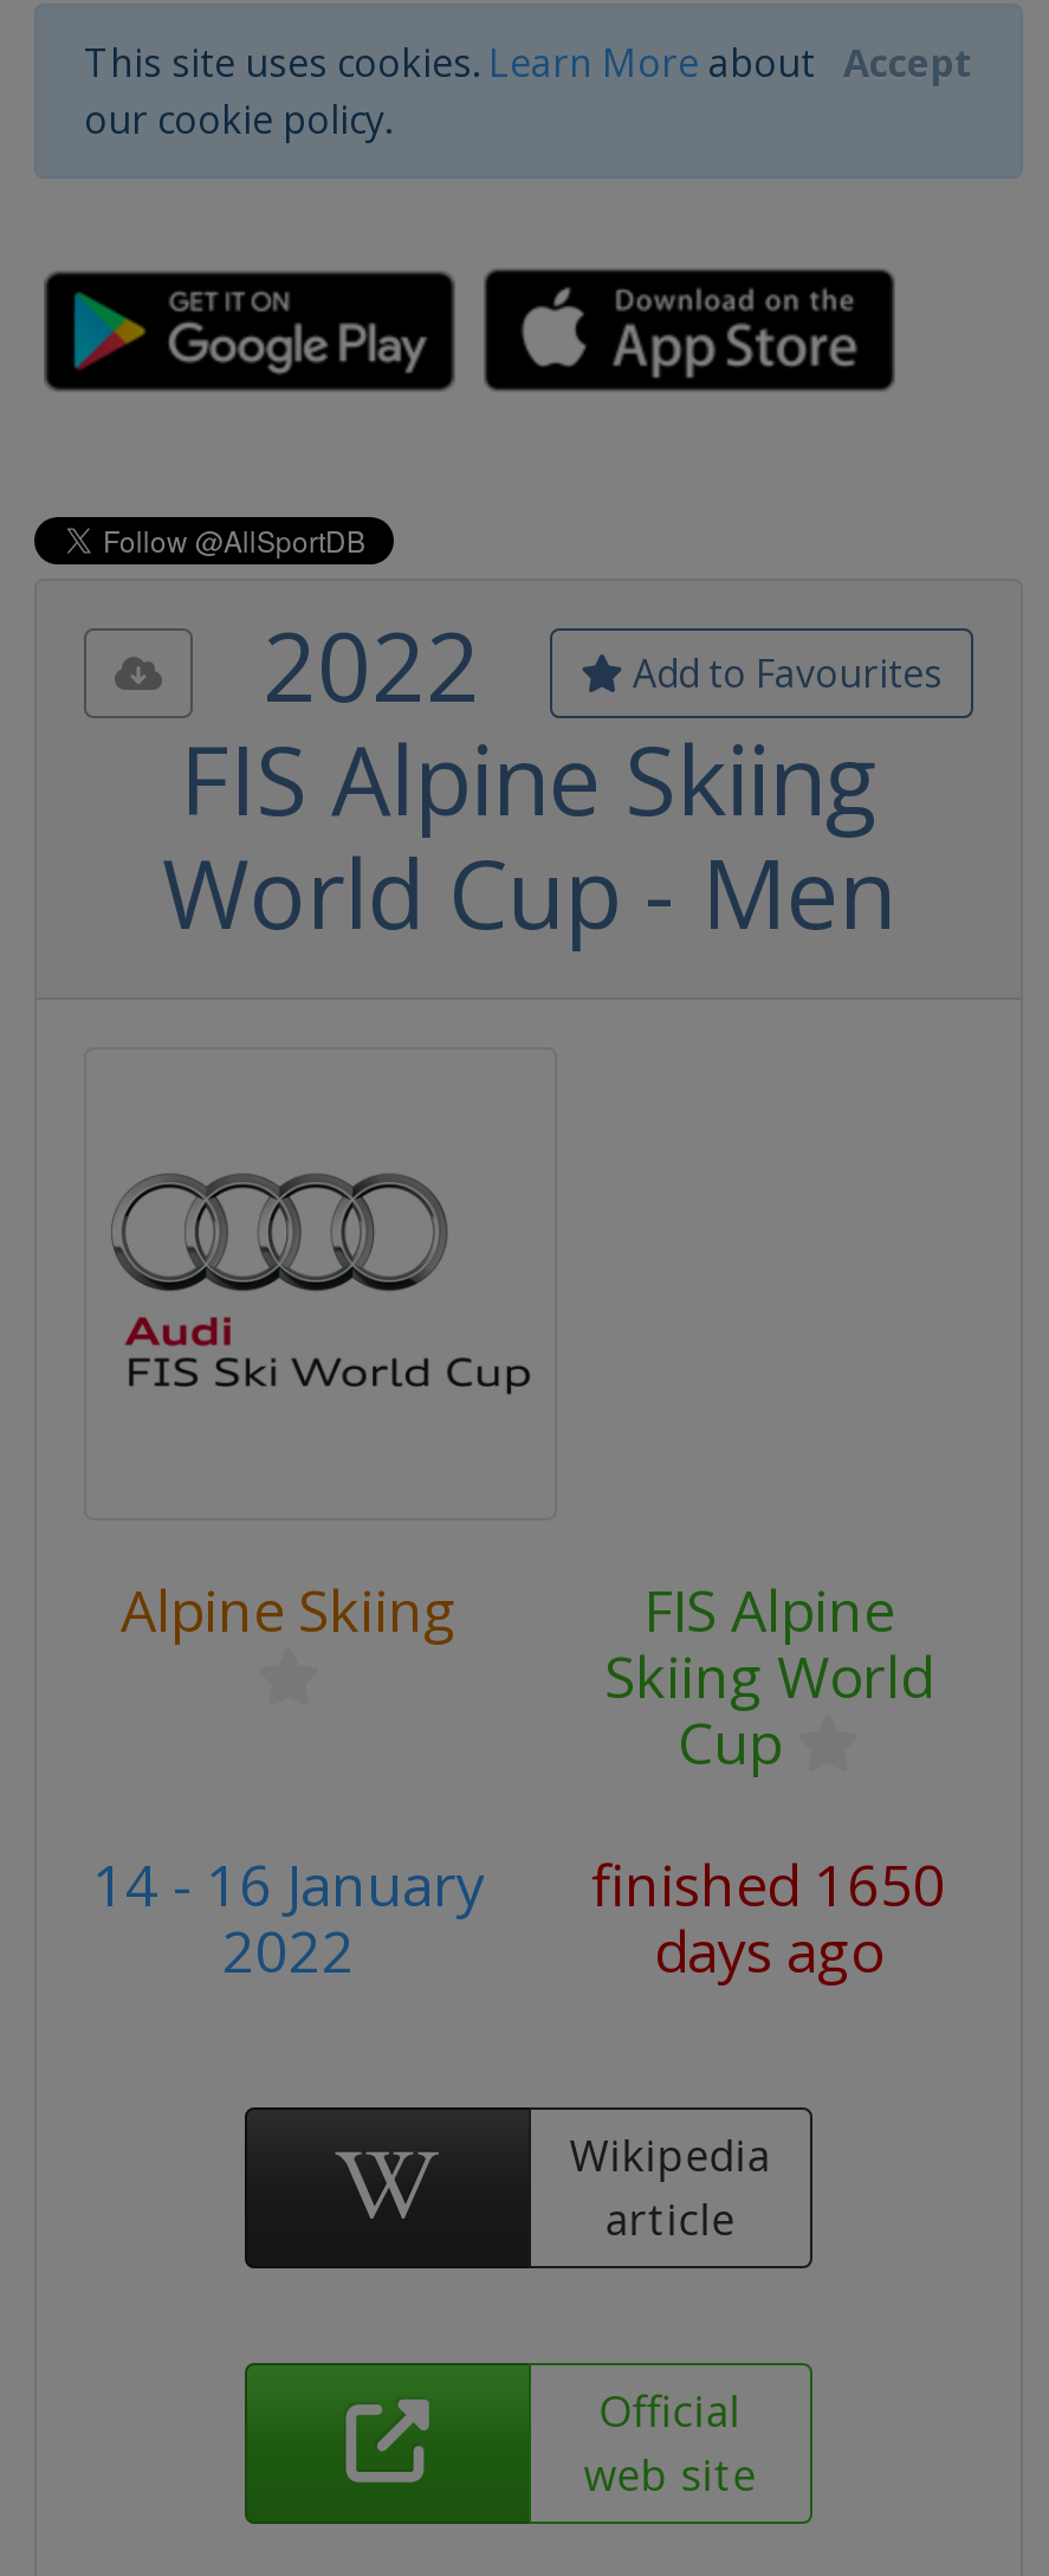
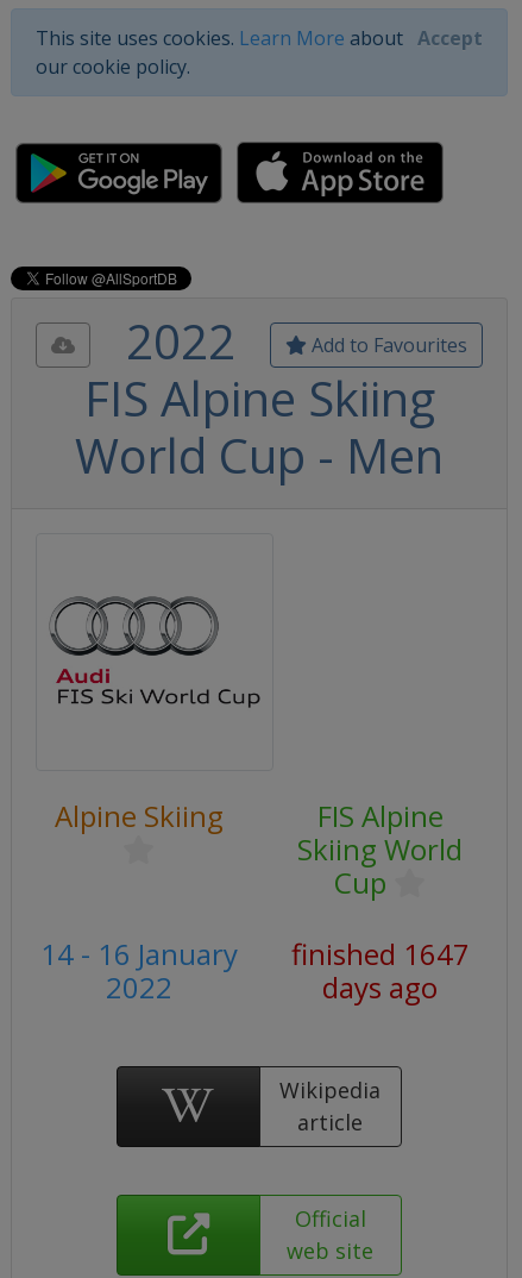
- 14 - 16 January finished 1650
+ 14 - 16 January finished 1647
